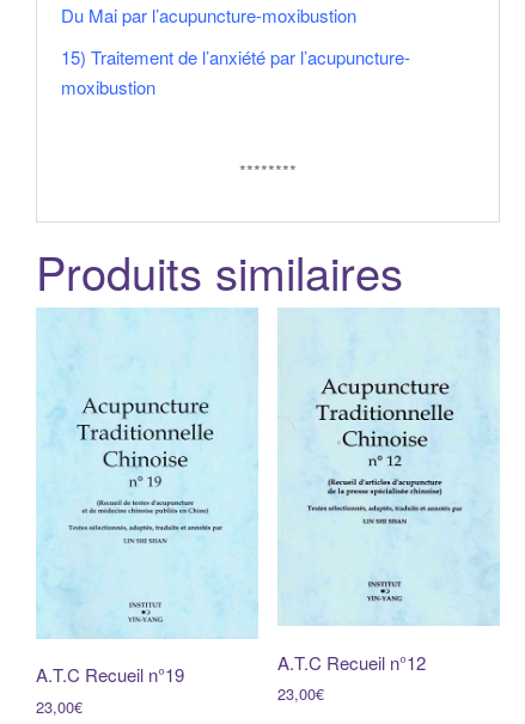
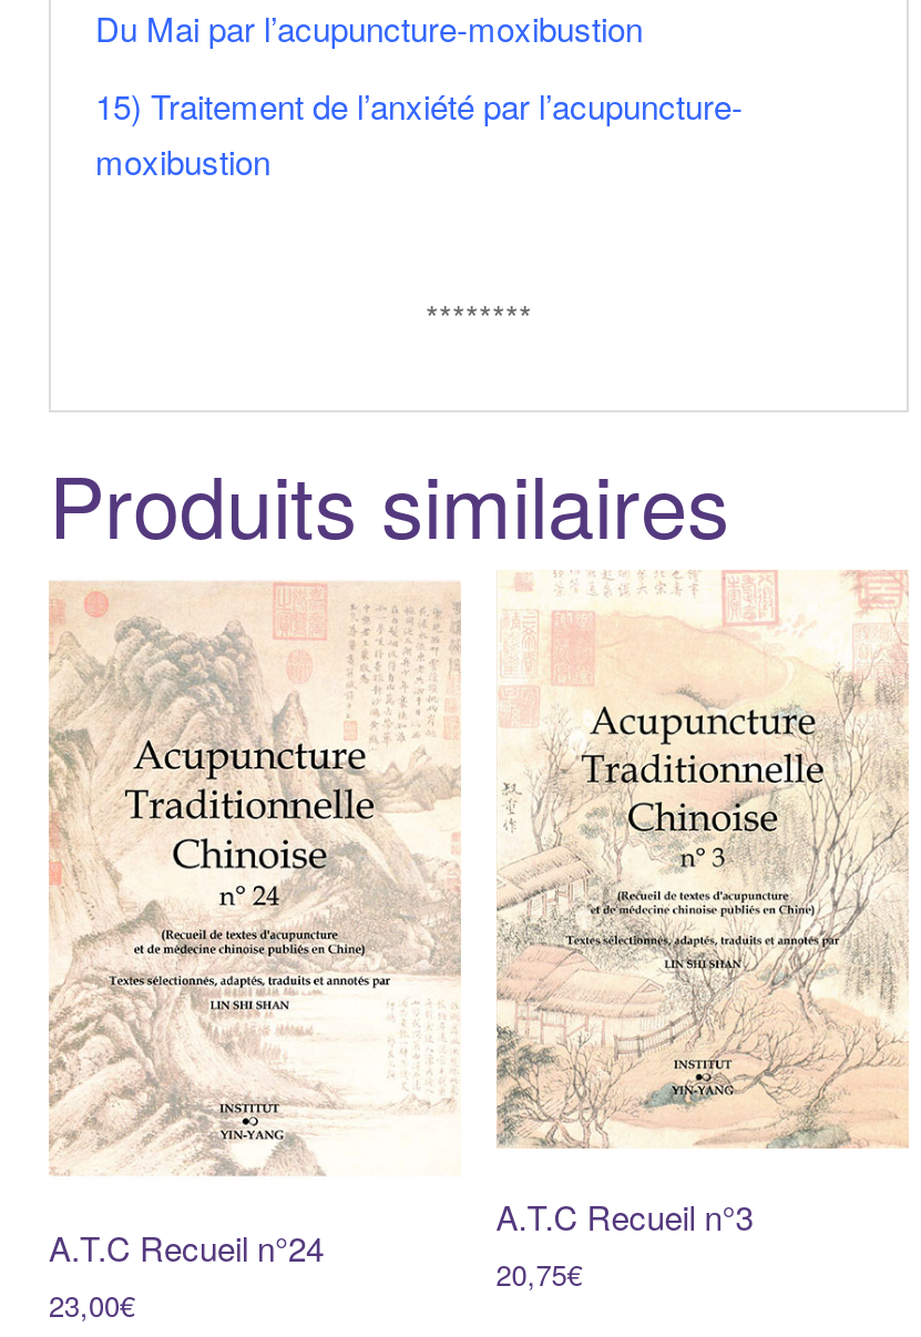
- [image]
- A.T.C Recueil n°19
+ [image]
+ A.T.C Recueil n°24

- [image]
- A.T.C Recueil n°12
+ [image]
+ A.T.C Recueil n°3

- 23,00€
+ 20,75€
